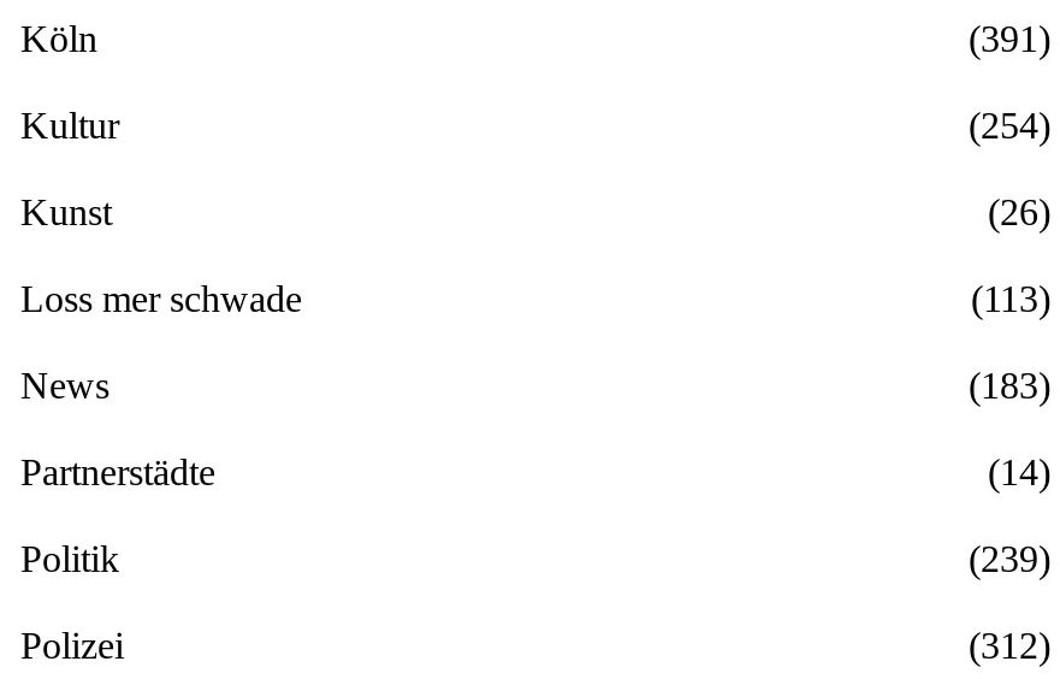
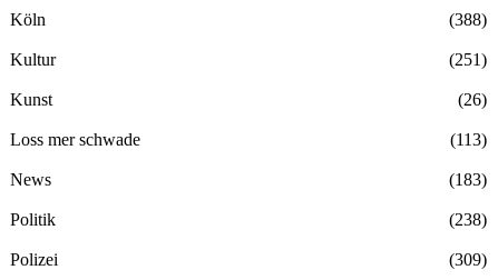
- 391
+ 388

- 254
+ 251

- Partnerstädte
- 14

- 239
+ 238

- 312
+ 309
